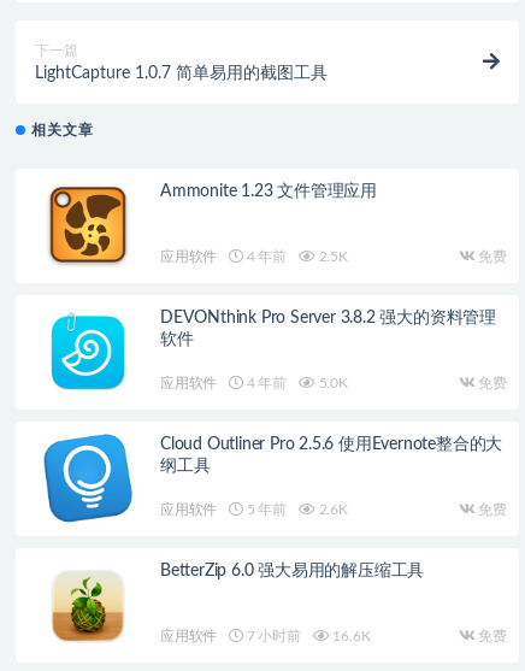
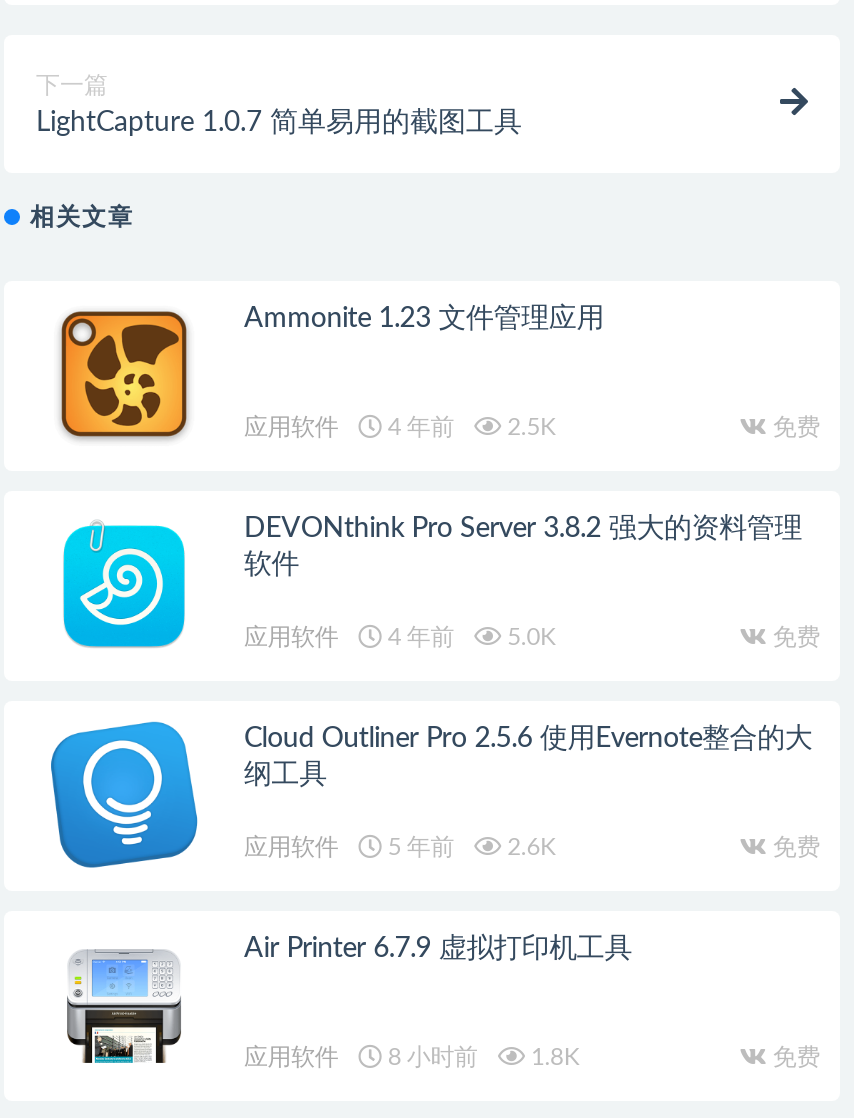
- [image]
- BetterZip 6.0 强大易用的解压缩工具
+ [image]
+ Air Printer 6.7.9 虚拟打印机工具

- 7 小时前
- 16.6K
+ 8 小时前
+ 1.8K
